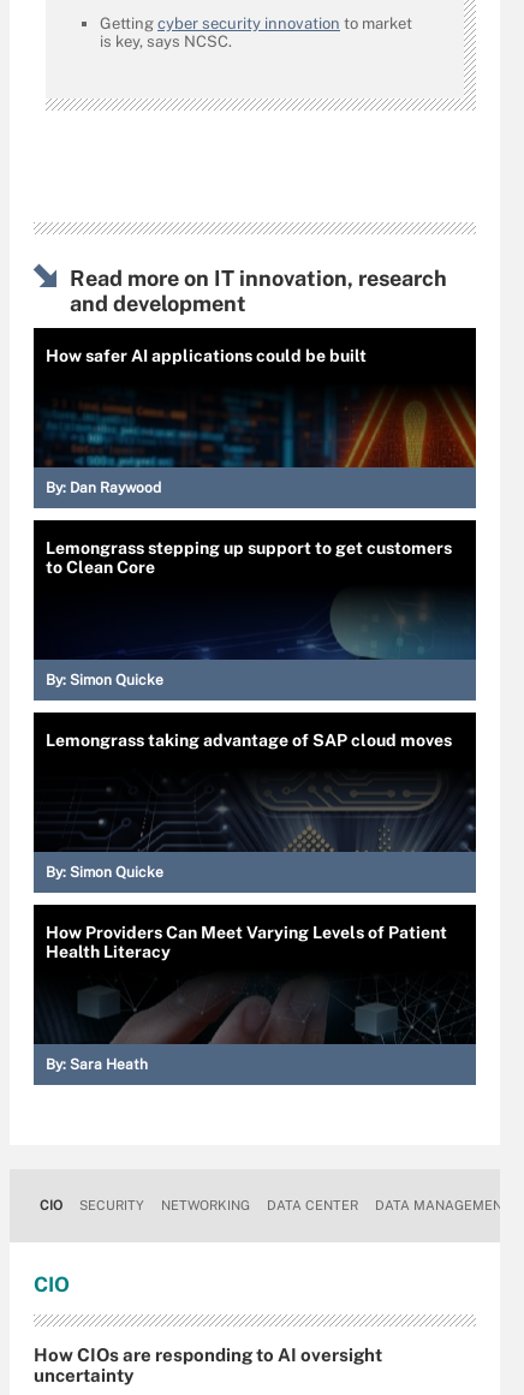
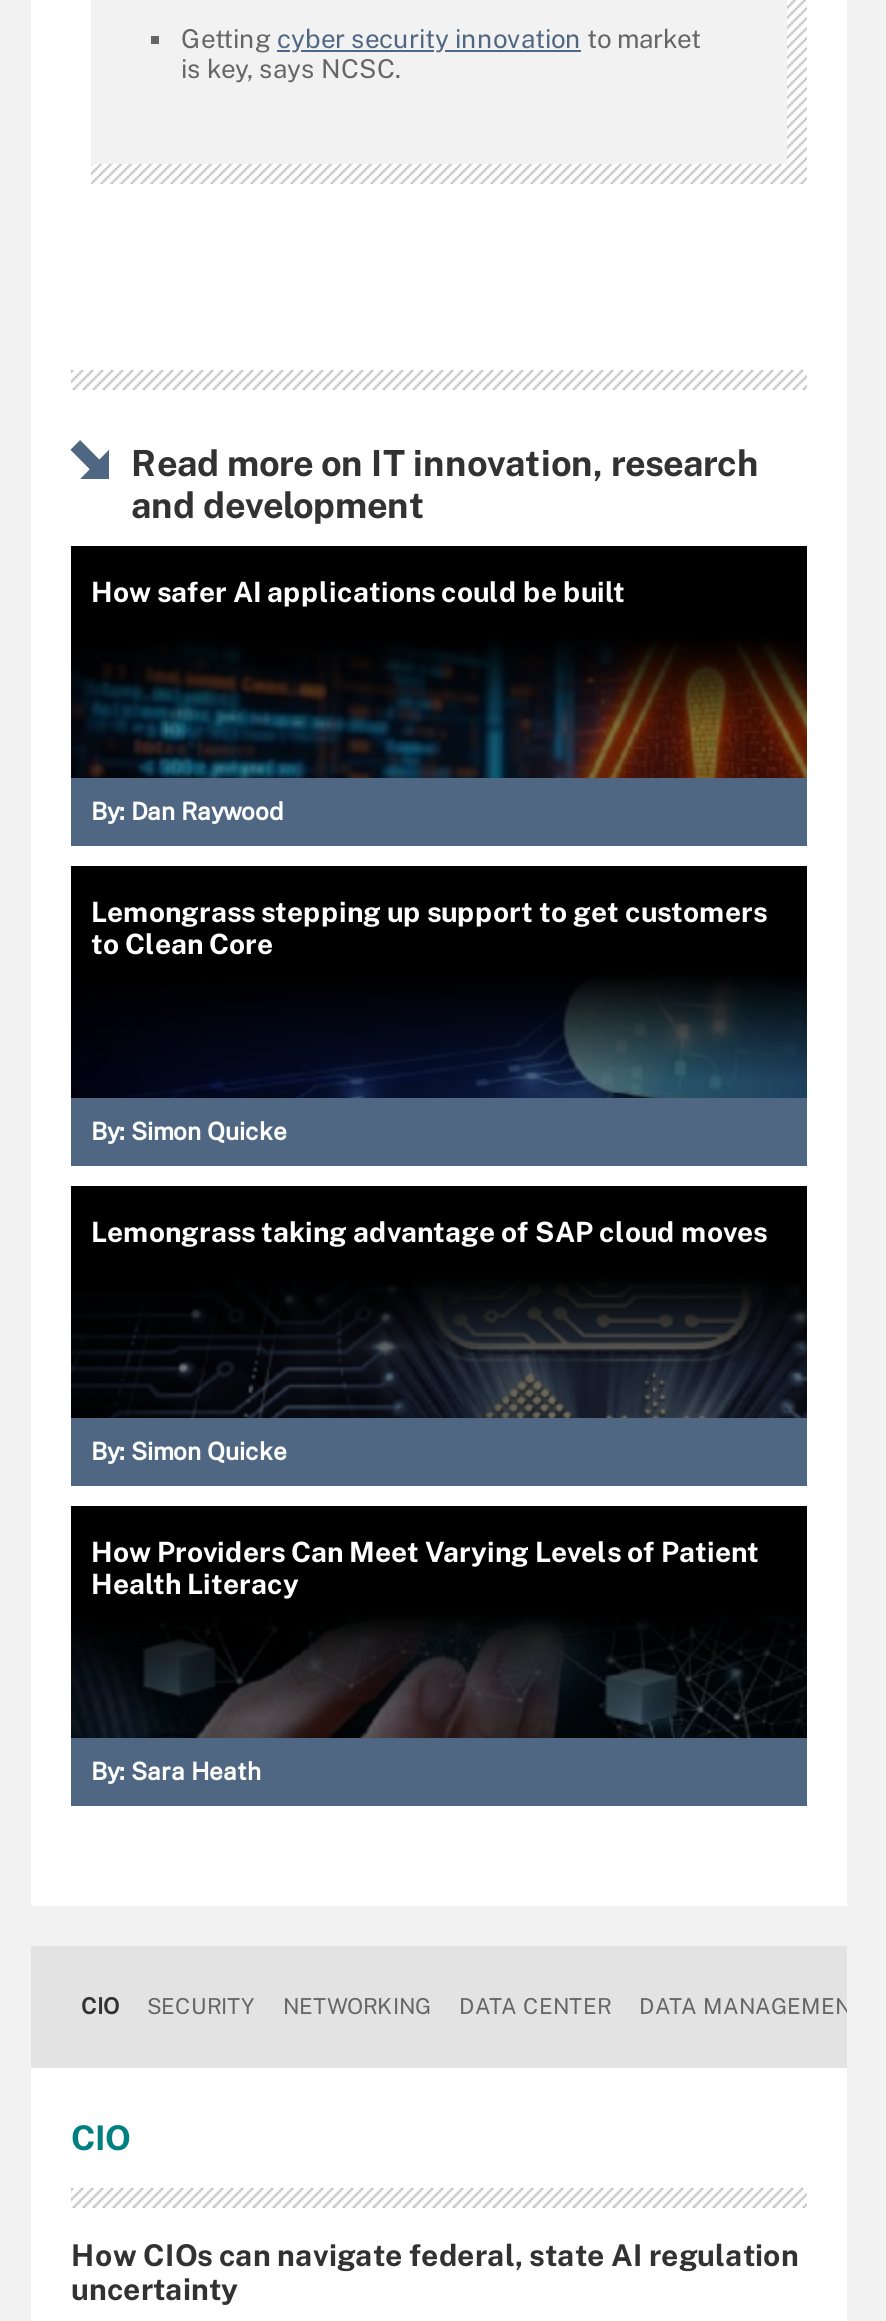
- How CIOs are responding to AI oversight
+ How CIOs can navigate federal, state AI regulation
